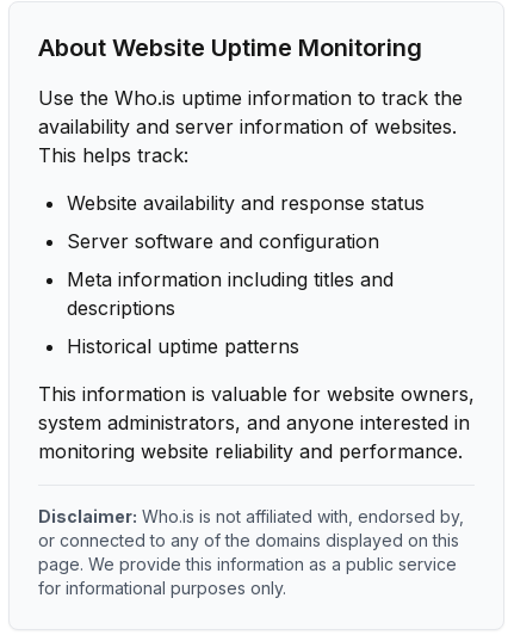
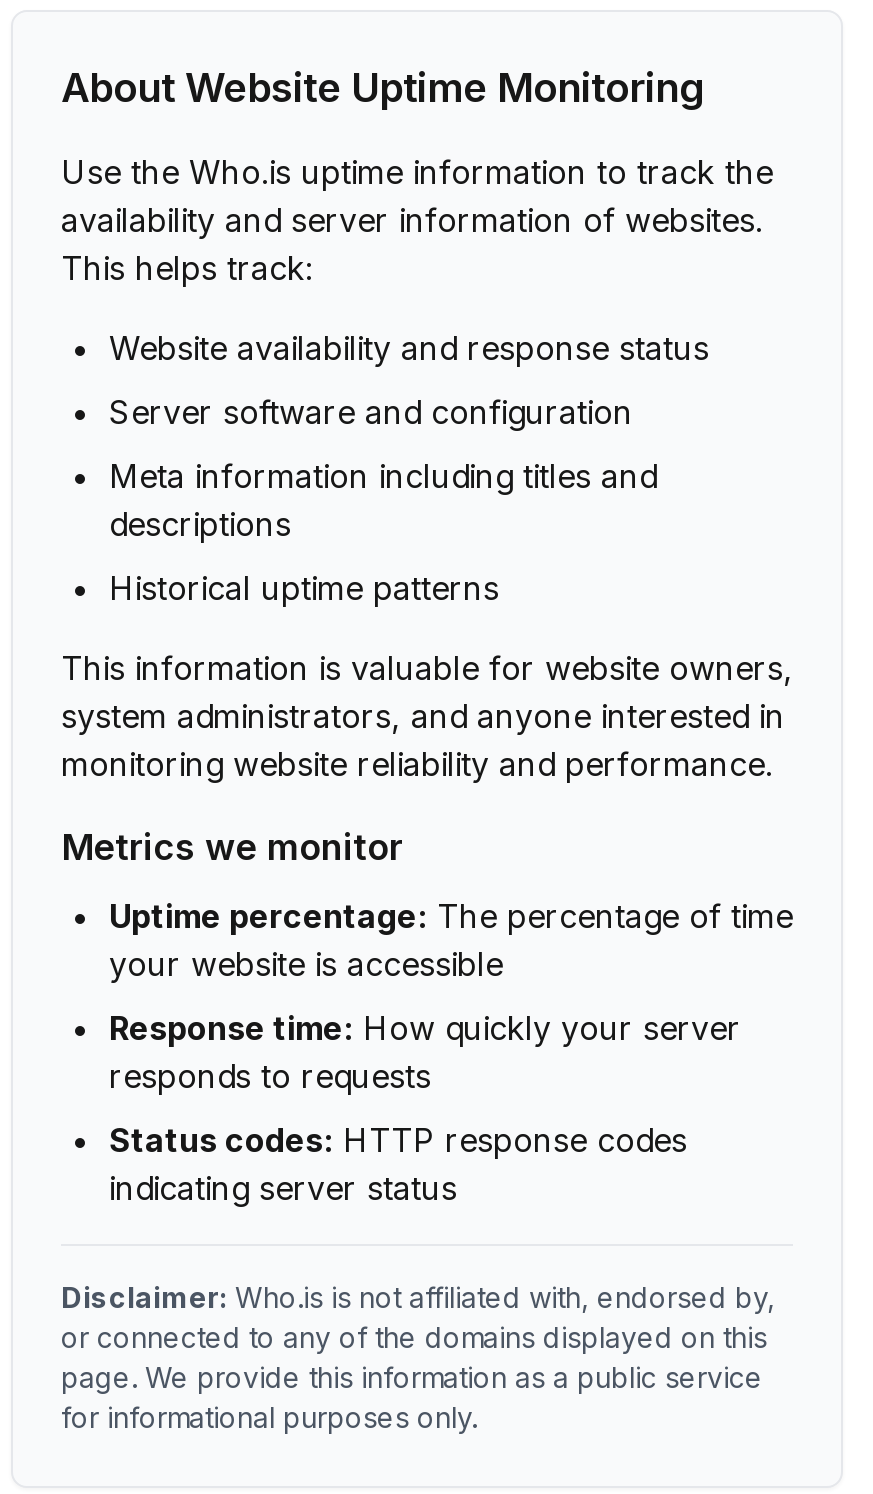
+ Metrics we monitor
+ Uptime percentage: The percentage of time
+ your website is accessible
+ Response time: How quickly your server
+ responds to requests
+ Status codes: HTTP response codes
+ indicating server status
